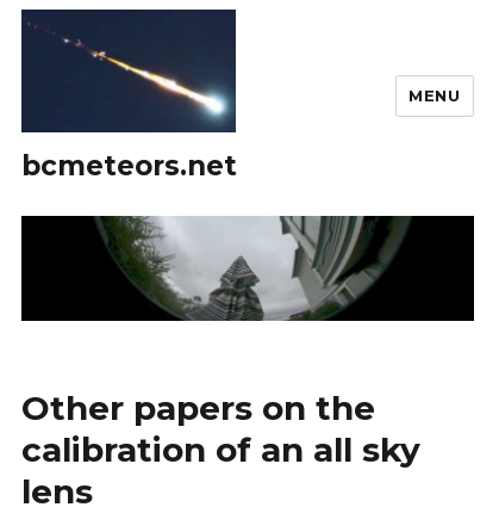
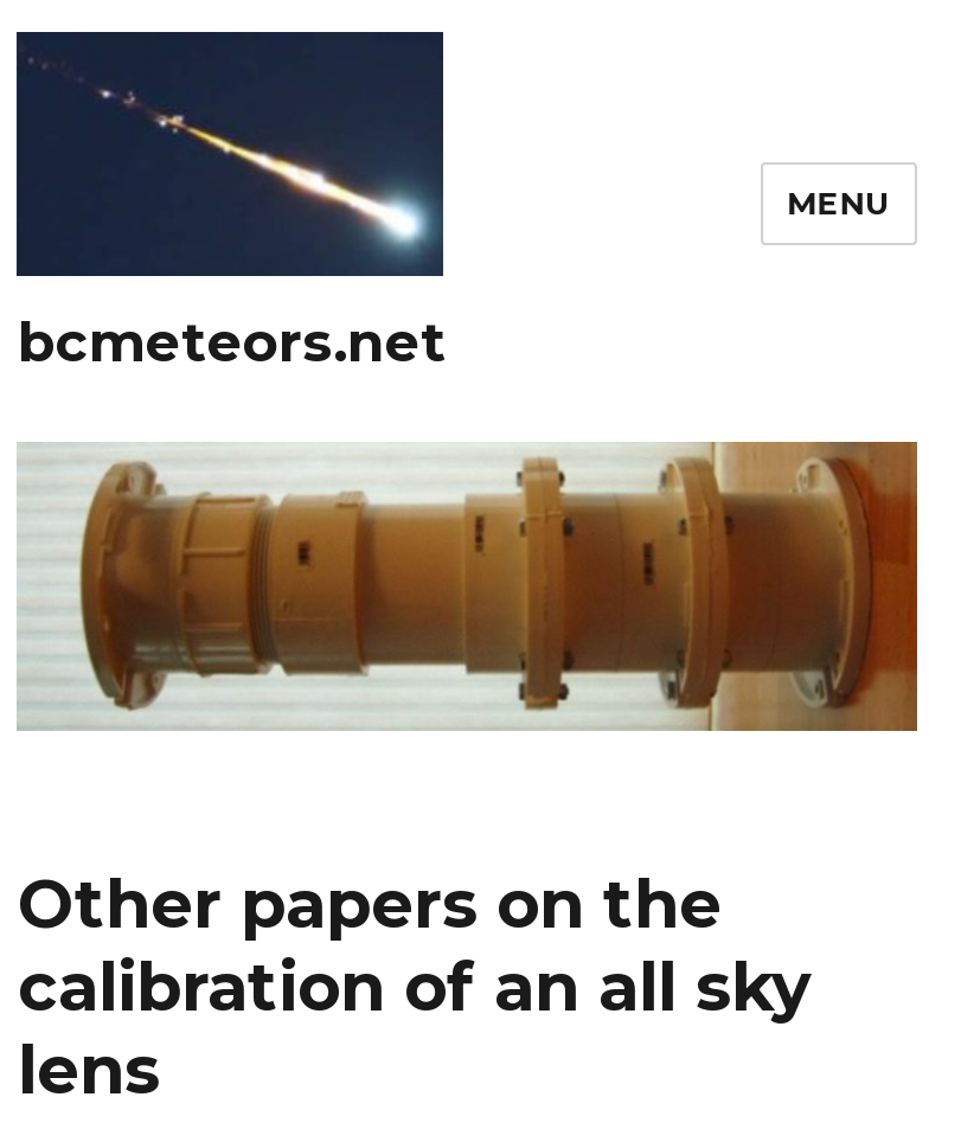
- [image]
+ [image]
